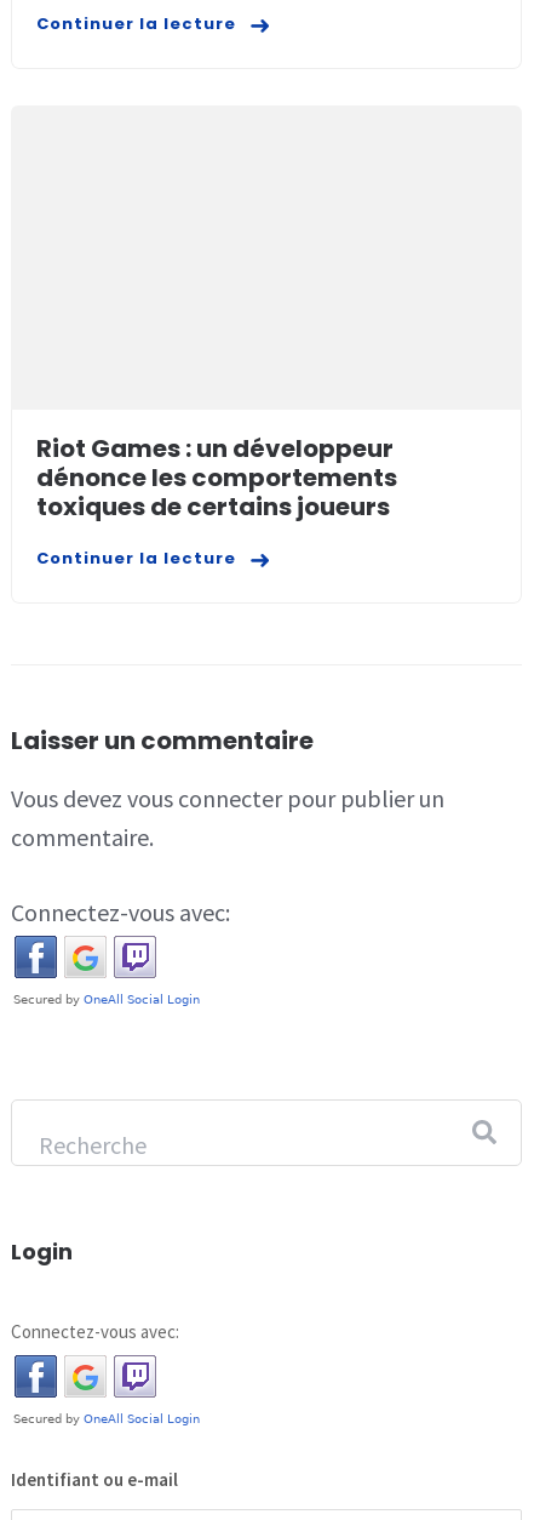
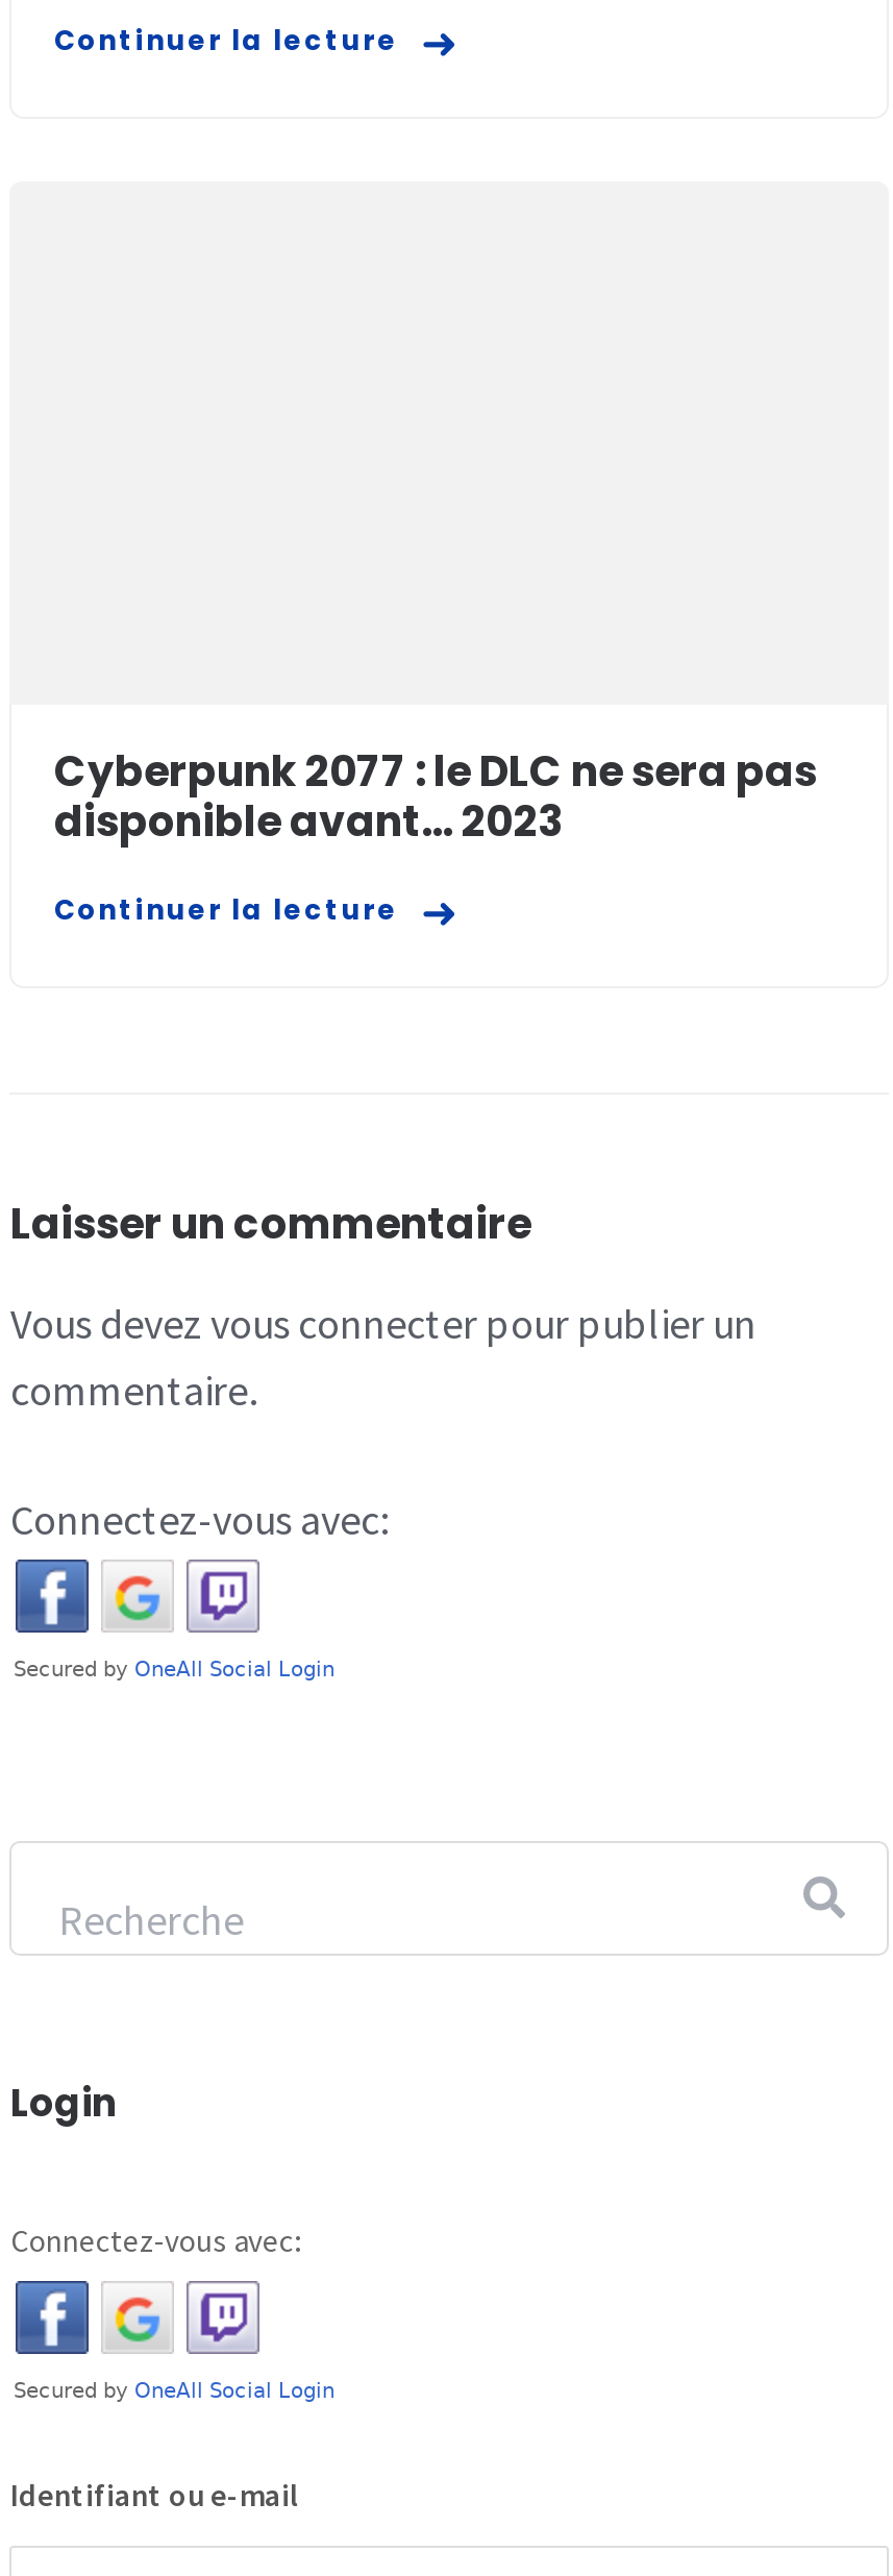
- Riot Games : un développeur
- dénonce les comportements
- toxiques de certains joueurs
+ Cyberpunk 2077 : le DLC ne sera pas
+ disponible avant… 2023
